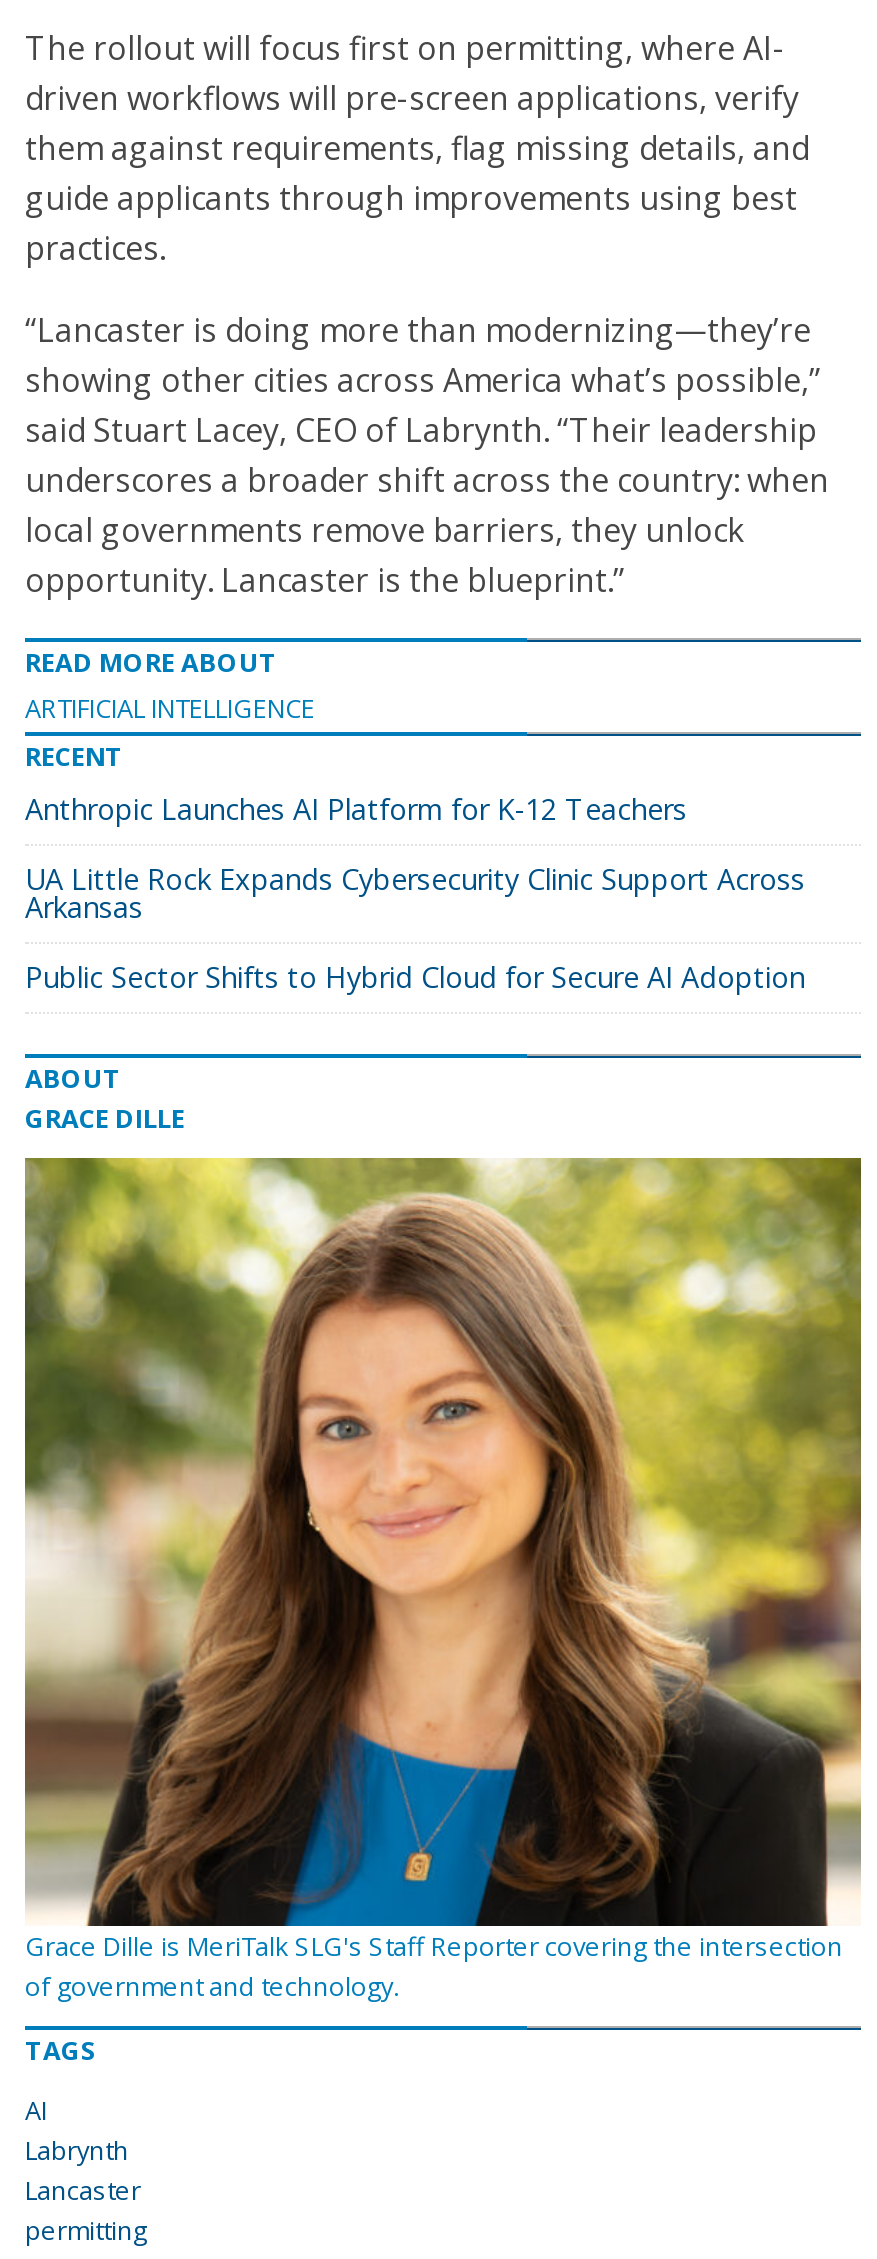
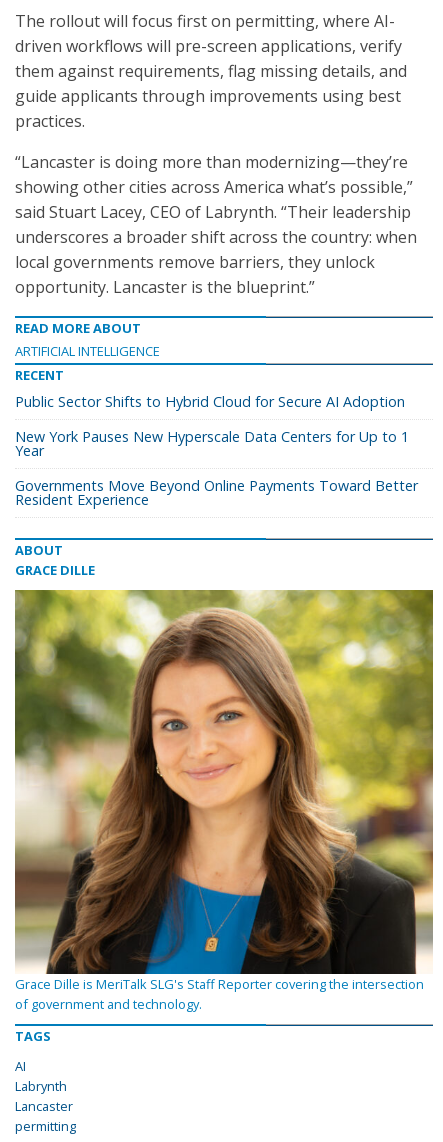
- Anthropic Launches AI Platform for K-12 Teachers
- UA Little Rock Expands Cybersecurity Clinic Support Across
- Arkansas

moved up: Public Sector Shifts to Hybrid Cloud for Secure AI Adoption

+ New York Pauses New Hyperscale Data Centers for Up to 1
+ Year
+ Governments Move Beyond Online Payments Toward Better
+ Resident Experience
